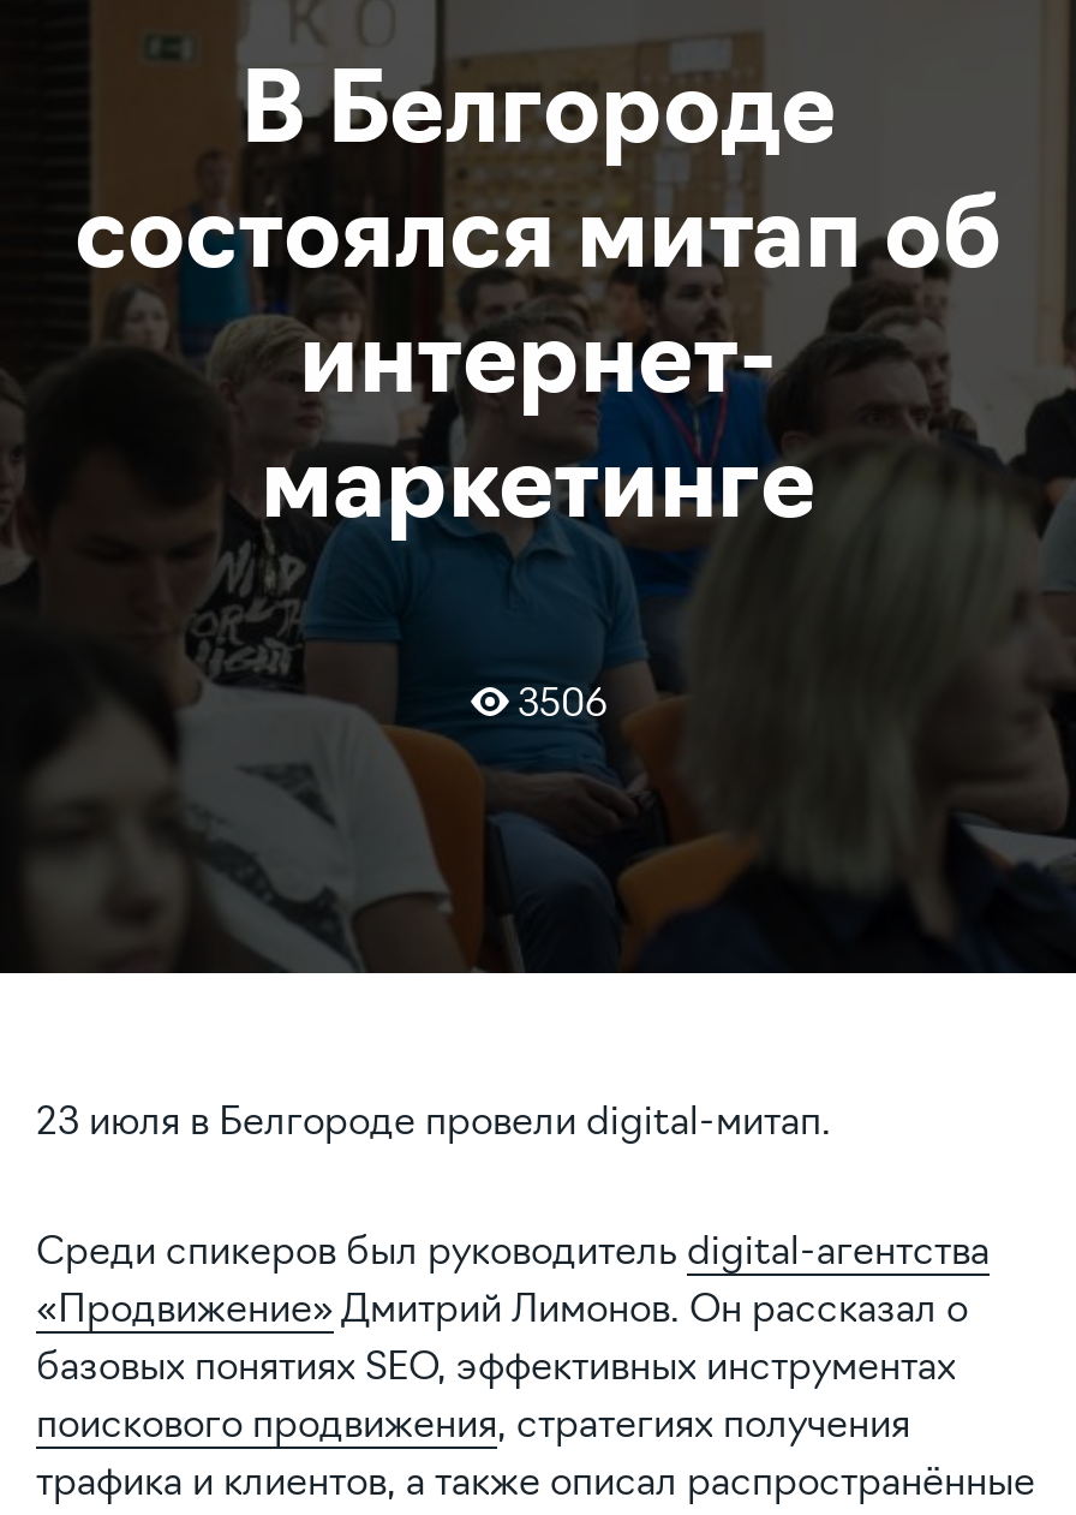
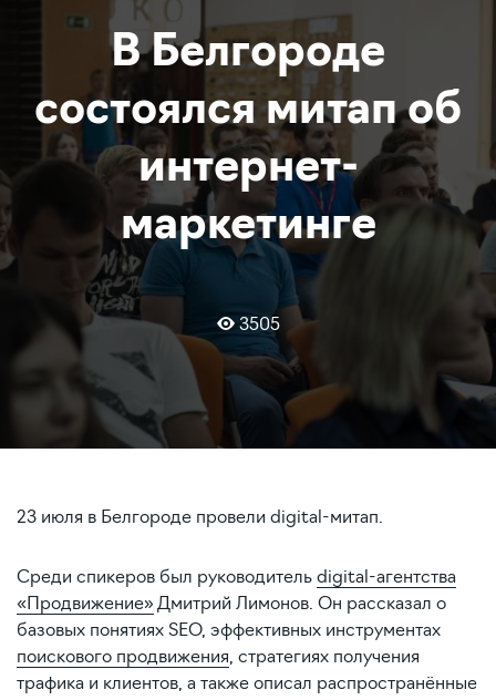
- 3506
+ 3505
